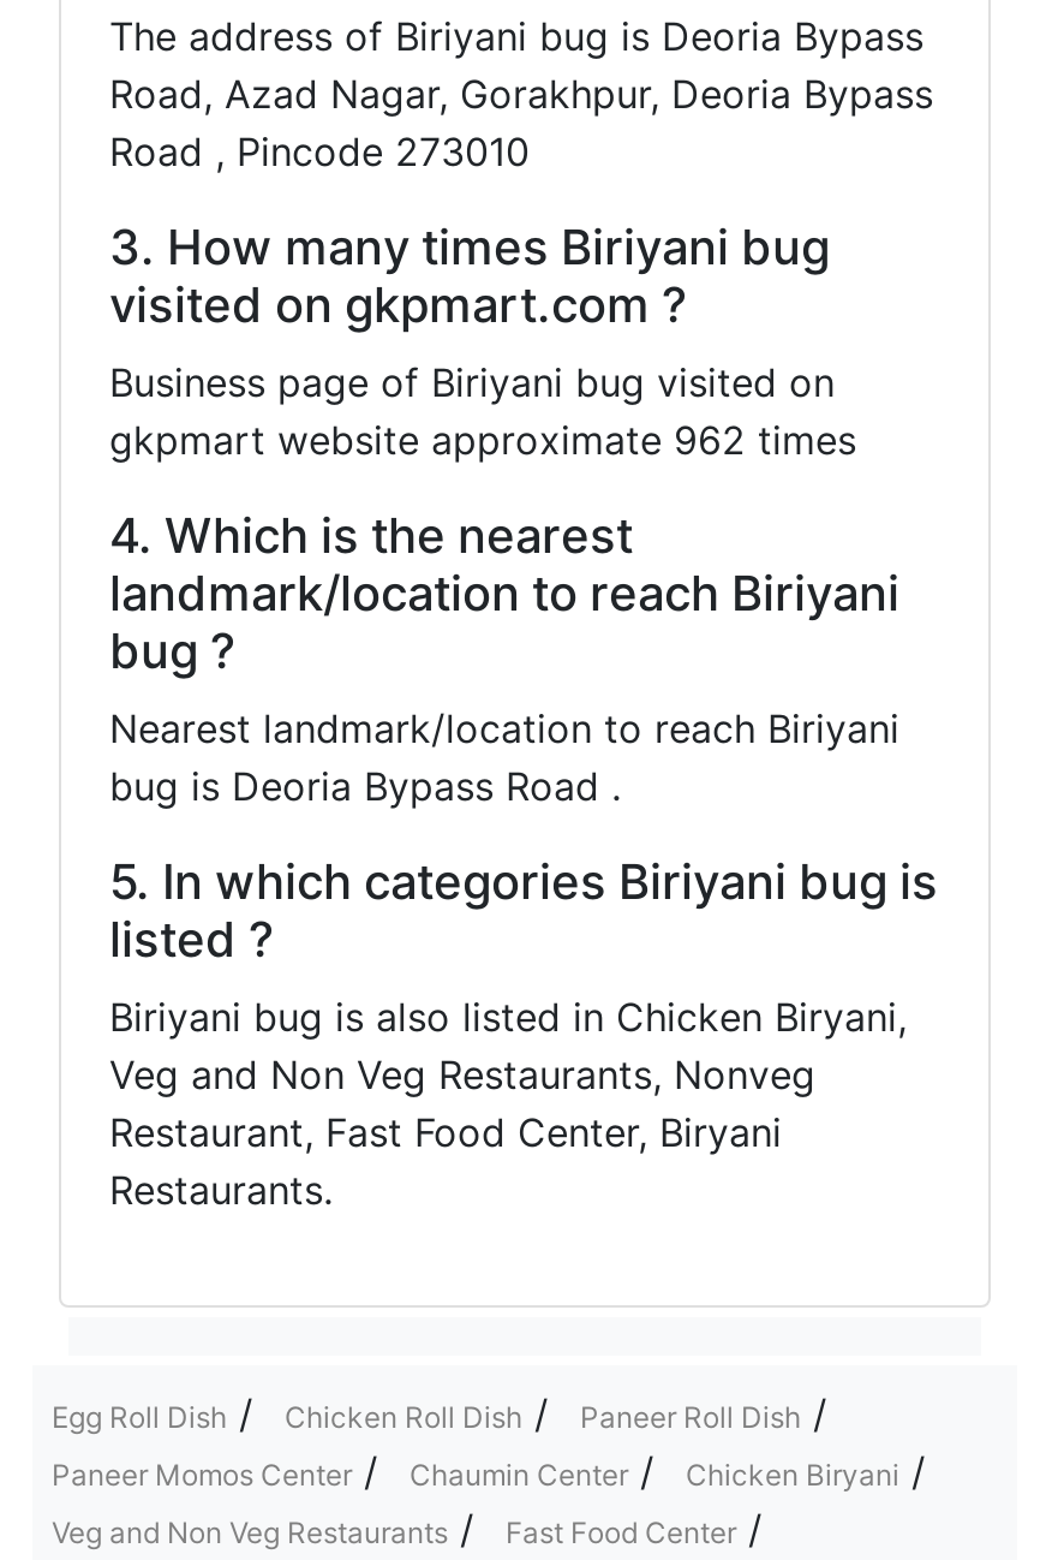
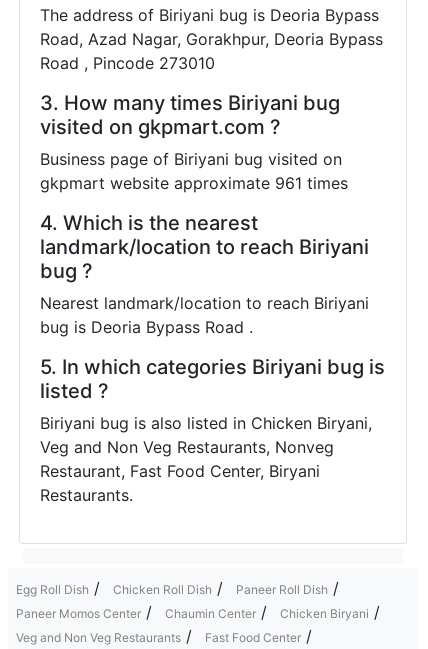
- gkpmart website approximate 962 times
+ gkpmart website approximate 961 times
